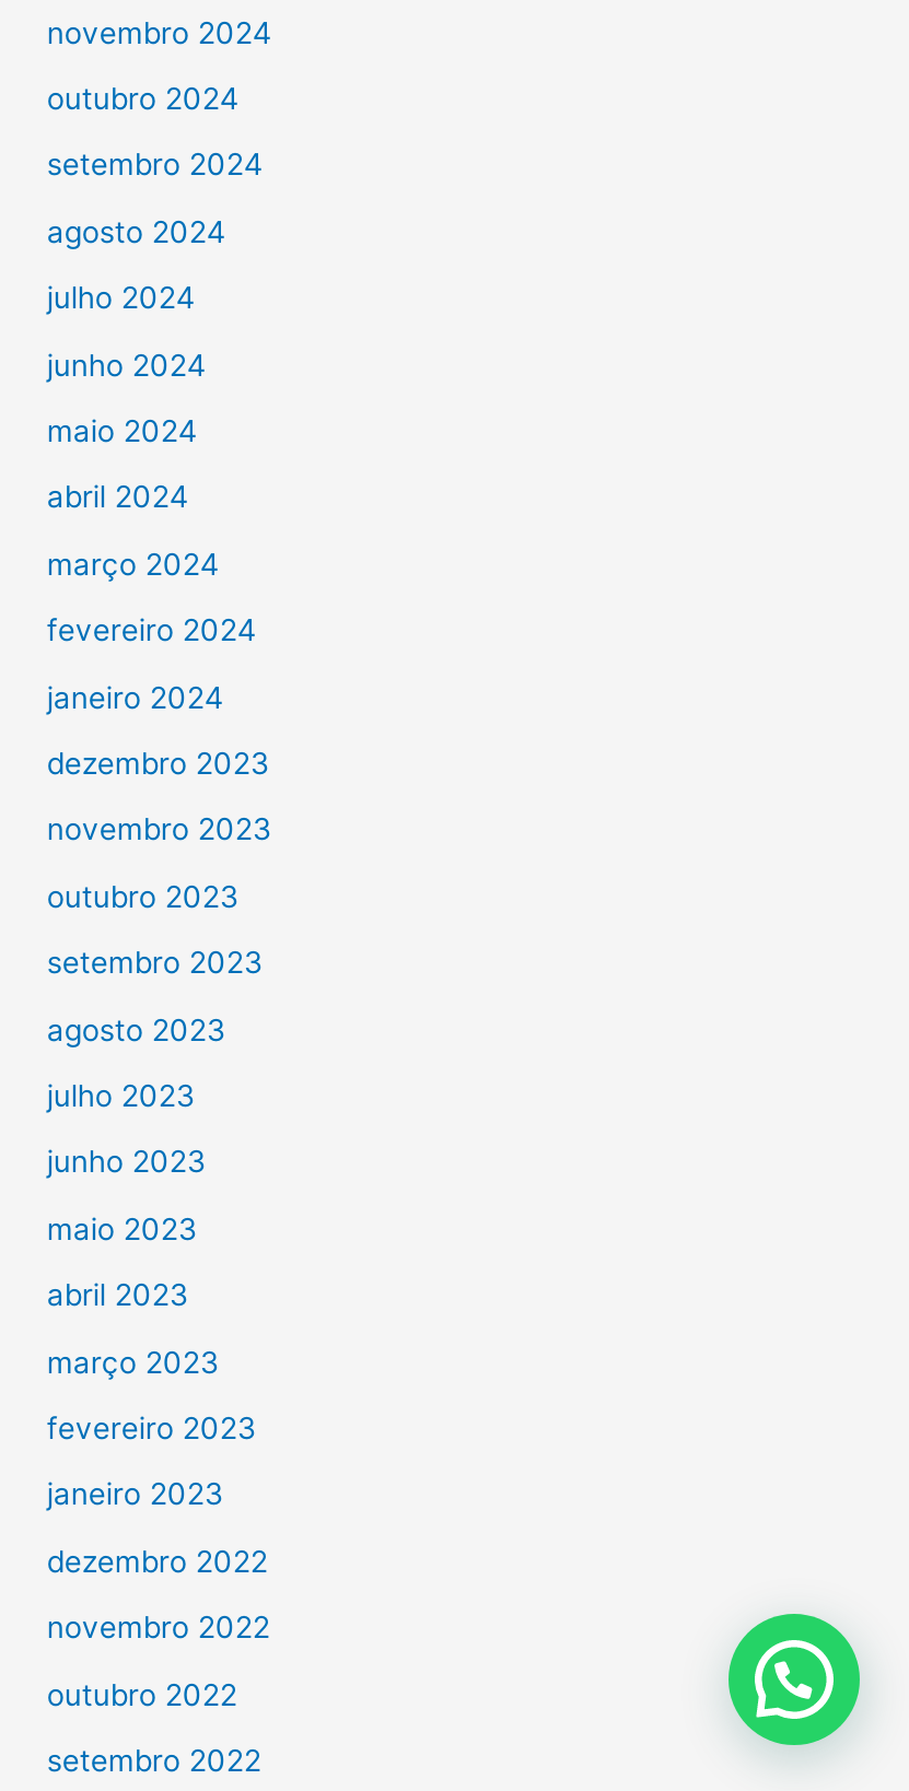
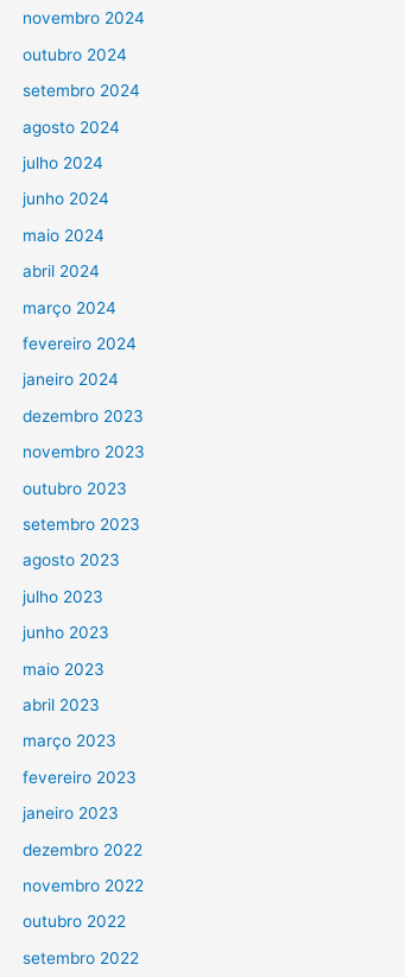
- [image]
